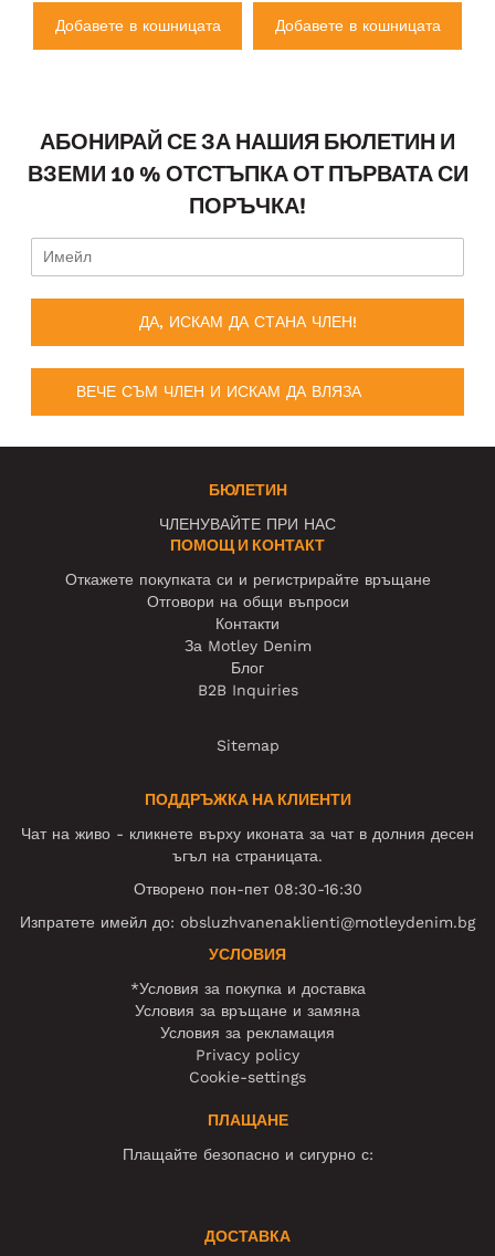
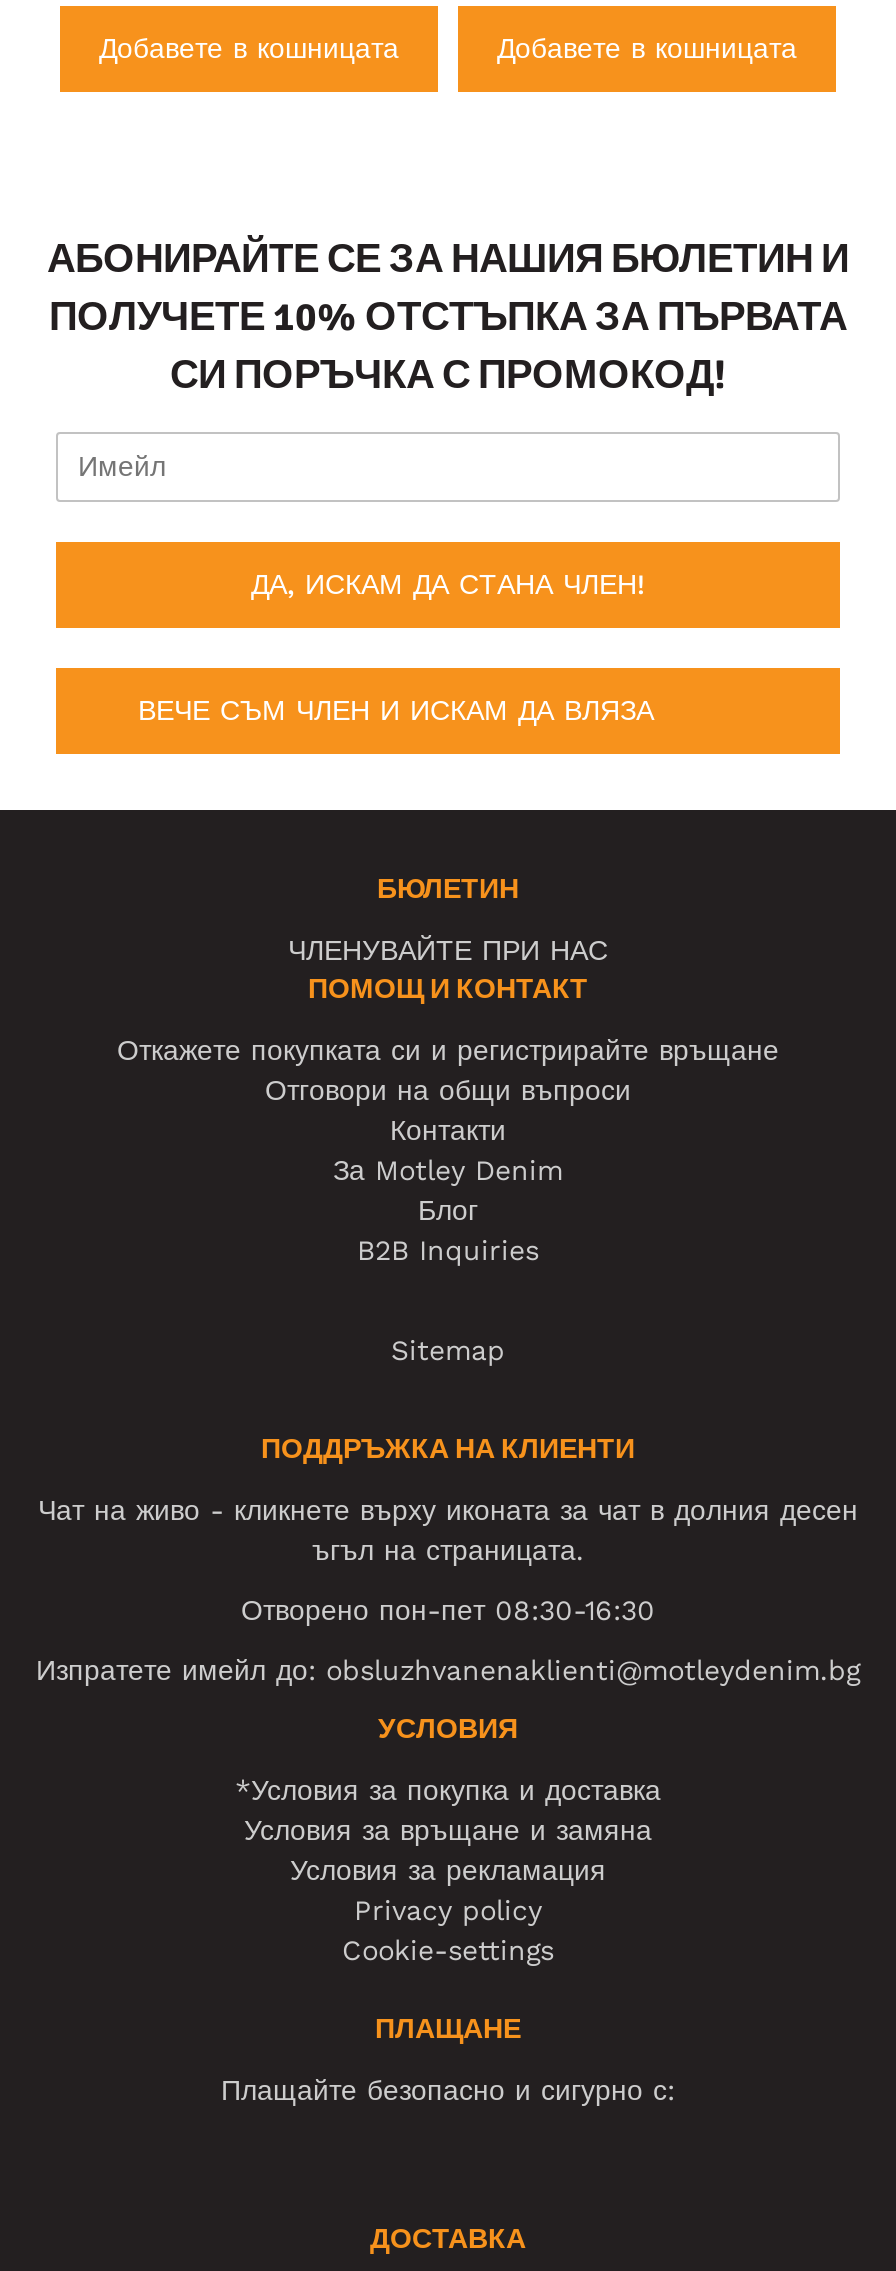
- АБОНИРАЙ СЕ ЗА НАШИЯ БЮЛЕТИН И
- ВЗЕМИ 10 % ОТСТЪПКА ОТ ПЪРВАТА СИ
- ПОРЪЧКА!
+ АБОНИРАЙТЕ СЕ ЗА НАШИЯ БЮЛЕТИН И
+ ПОЛУЧЕТЕ 10% ОТСТЪПКА ЗА ПЪРВАТА
+ СИ ПОРЪЧКА С ПРОМОКОД!
